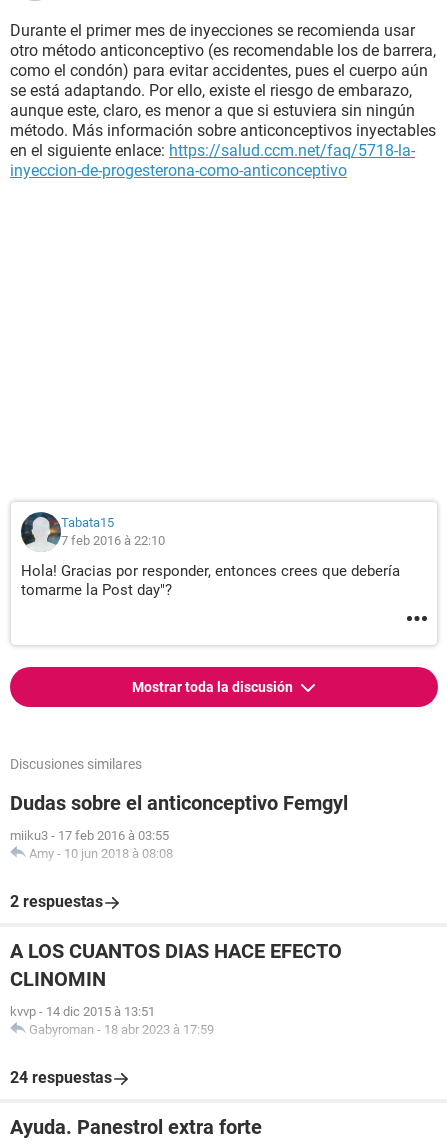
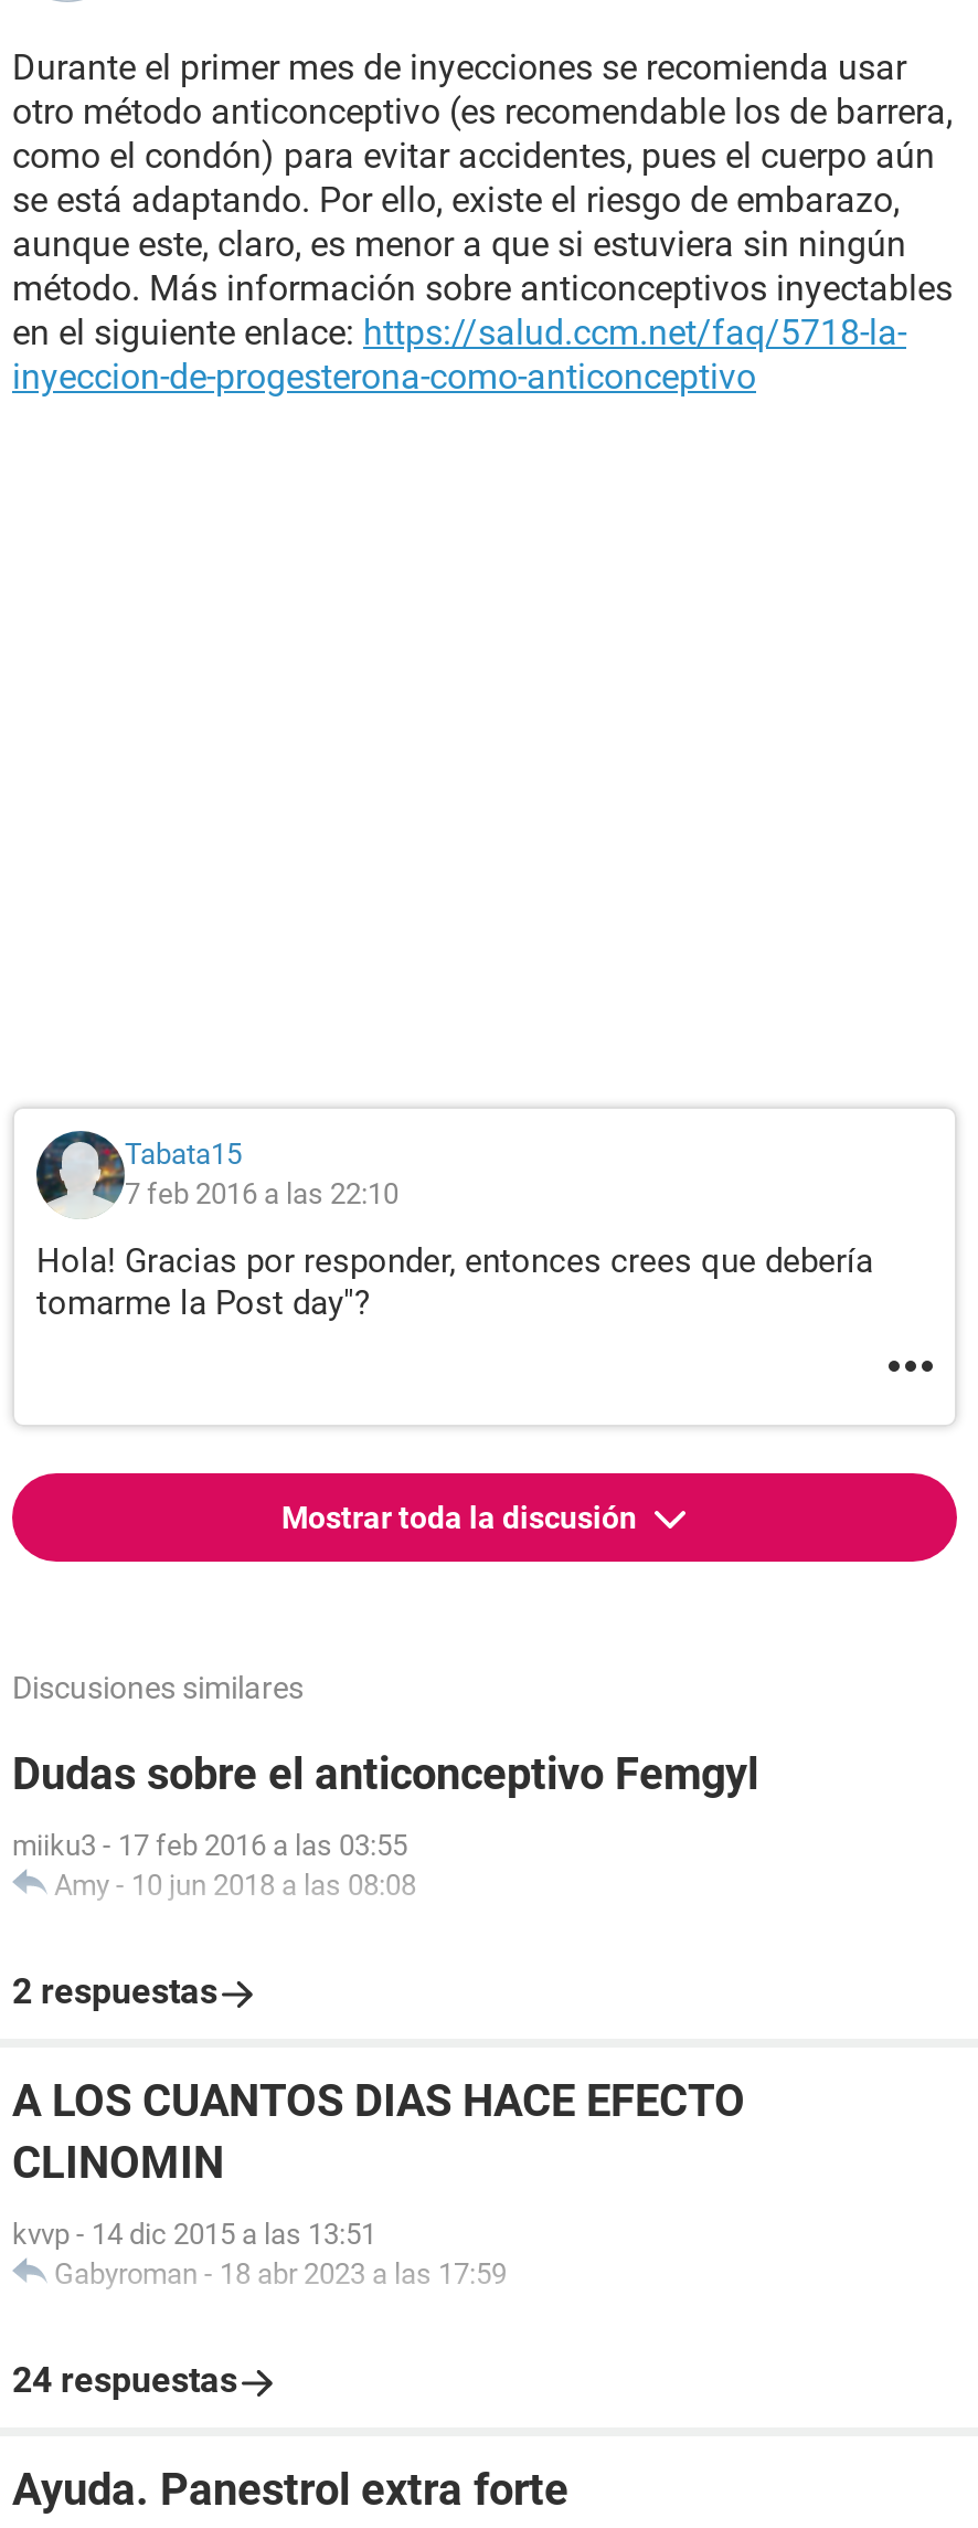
- 7 feb 2016 à 22:10
+ 7 feb 2016 a las 22:10

- miiku3 - 17 feb 2016 à 03:55
- Amy - 10 jun 2018 à 08:08
+ miiku3 - 17 feb 2016 a las 03:55
+ Amy - 10 jun 2018 a las 08:08

- kvvp - 14 dic 2015 à 13:51
- Gabyroman - 18 abr 2023 à 17:59
+ kvvp - 14 dic 2015 a las 13:51
+ Gabyroman - 18 abr 2023 a las 17:59
